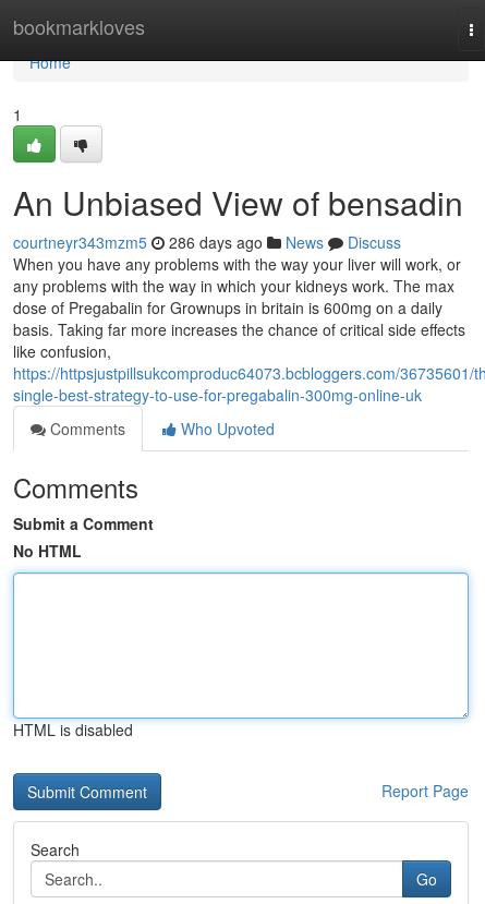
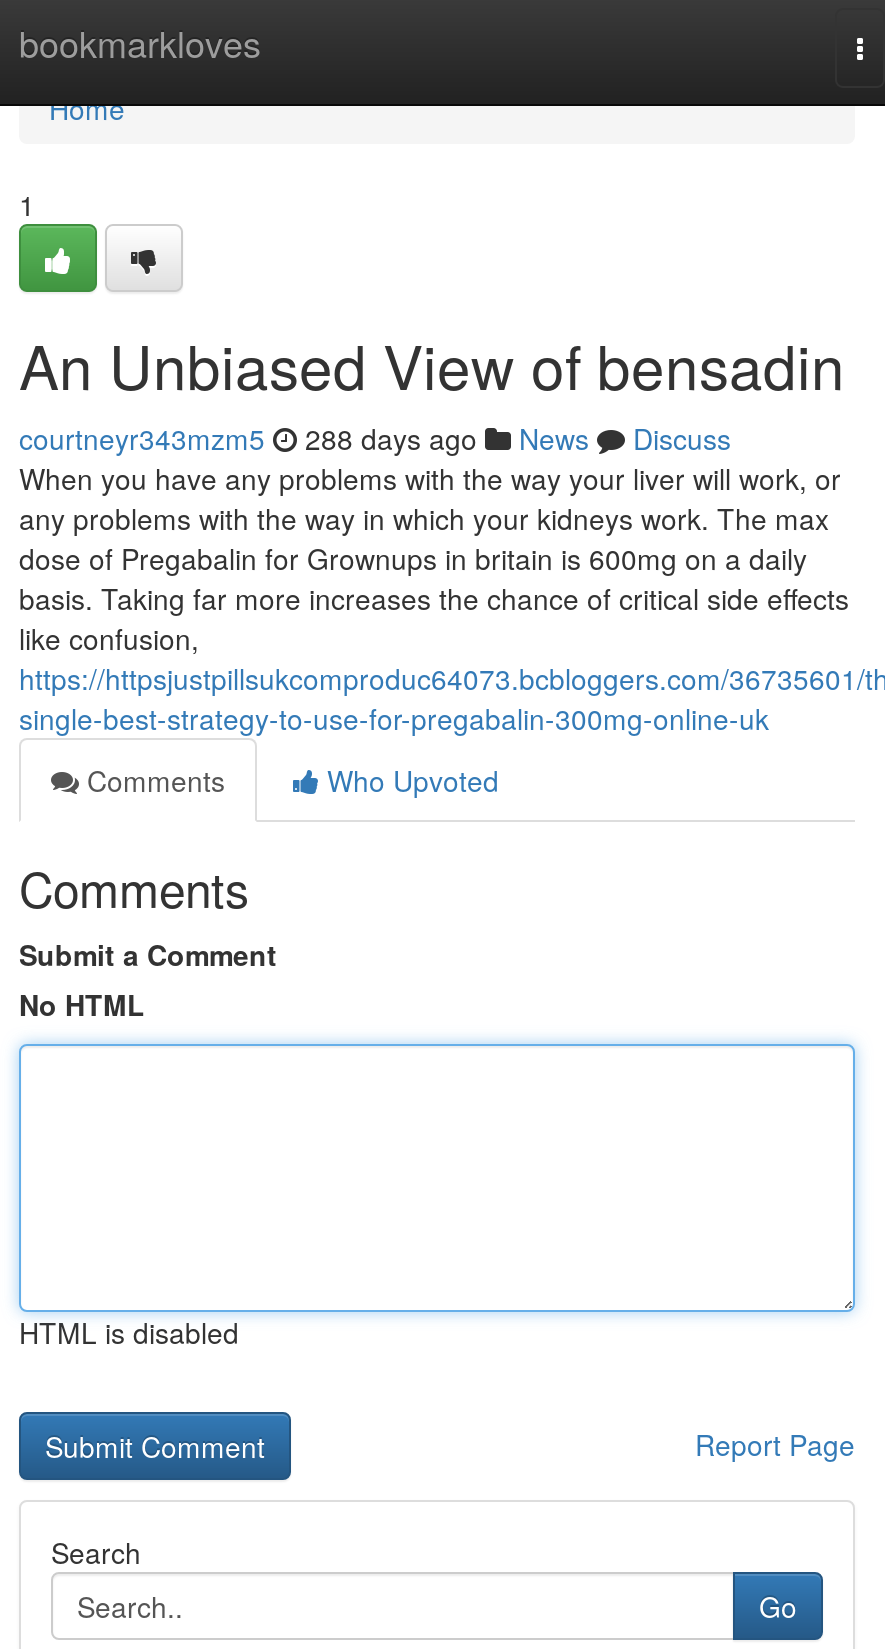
- courtneyr343mzm5 286 days ago News Discuss
+ courtneyr343mzm5 288 days ago News Discuss
